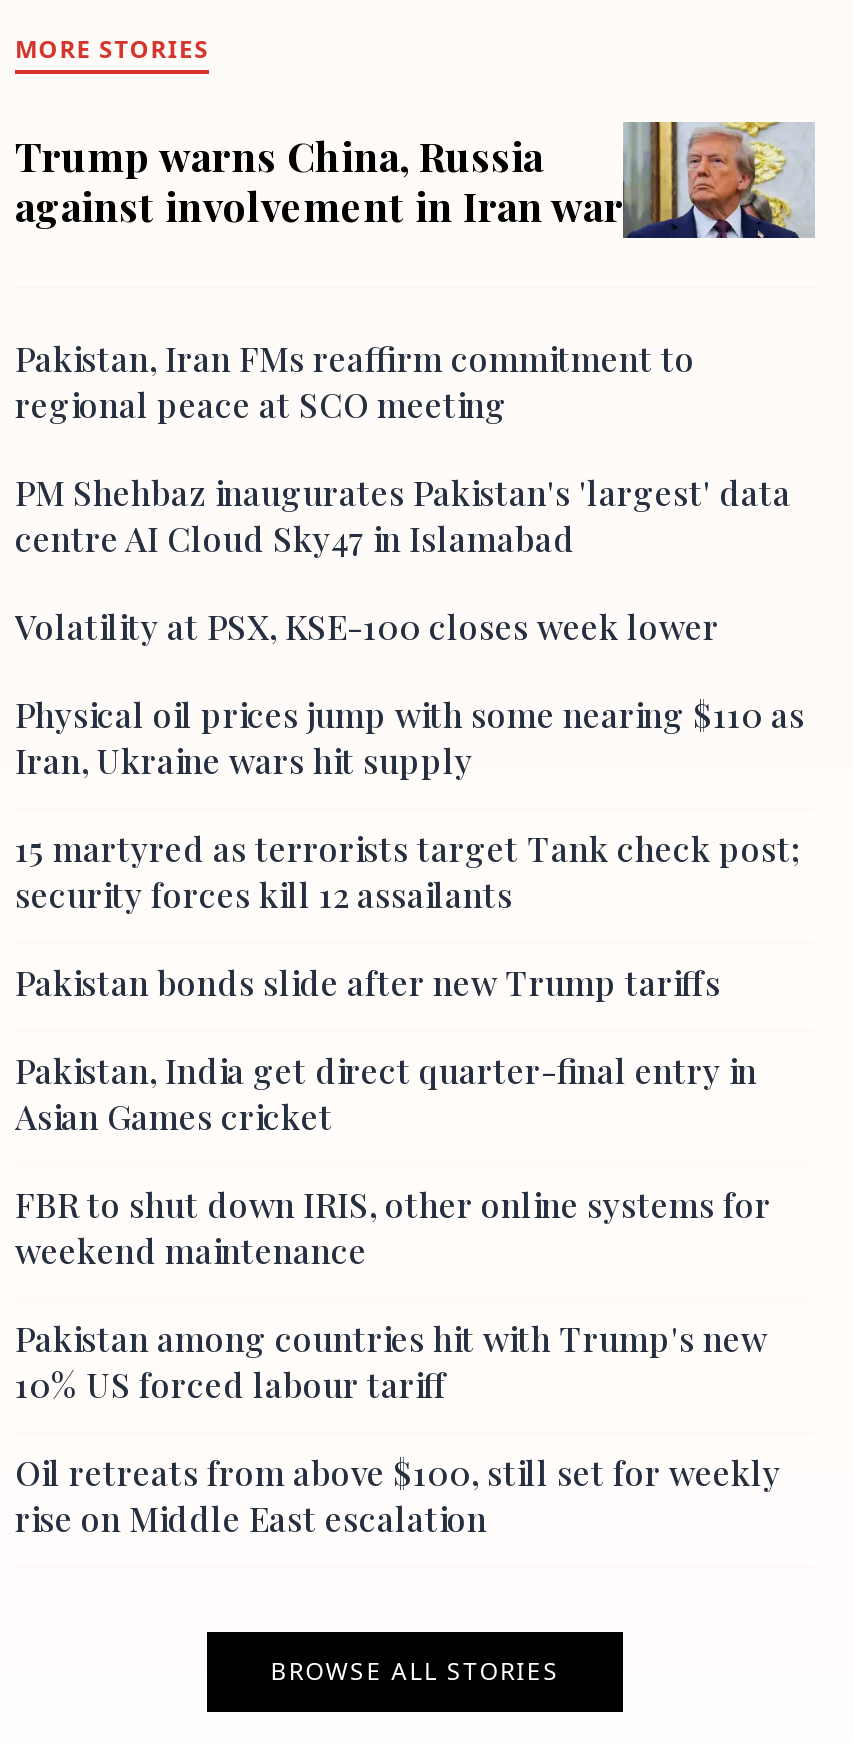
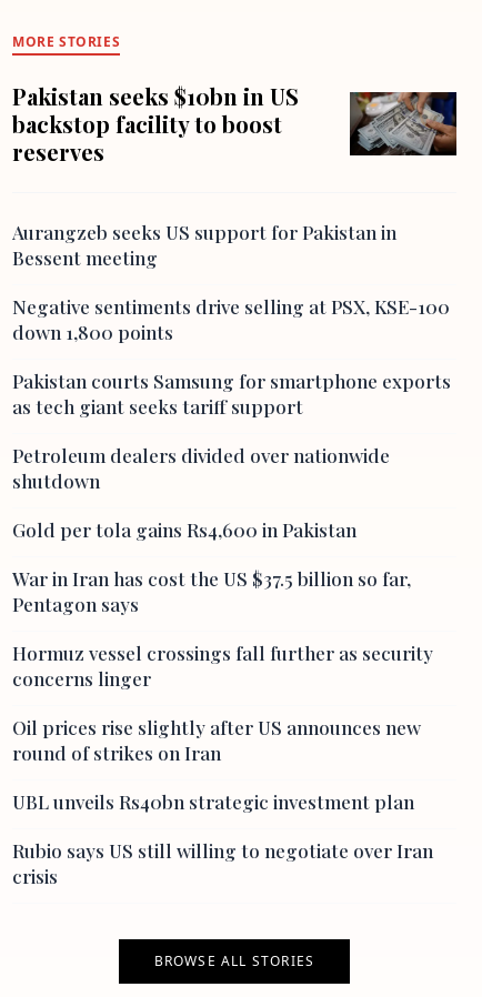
- Trump warns China, Russia
- against involvement in Iran war
+ Pakistan seeks $10bn in US
+ backstop facility to boost
+ reserves

- [image]
+ [image]

- Pakistan, Iran FMs reaffirm commitment to
- regional peace at SCO meeting
+ Aurangzeb seeks US support for Pakistan in
+ Bessent meeting

- PM Shehbaz inaugurates Pakistan's 'largest' data
- centre AI Cloud Sky47 in Islamabad
+ Negative sentiments drive selling at PSX, KSE-100
+ down 1,800 points

- Volatility at PSX, KSE-100 closes week lower
+ Pakistan courts Samsung for smartphone exports
+ as tech giant seeks tariff support

- Physical oil prices jump with some nearing $110 as
- Iran, Ukraine wars hit supply
+ Petroleum dealers divided over nationwide
+ shutdown

- 15 martyred as terrorists target Tank check post;
- security forces kill 12 assailants
+ Gold per tola gains Rs4,600 in Pakistan

- Pakistan bonds slide after new Trump tariffs
+ War in Iran has cost the US $37.5 billion so far,
+ Pentagon says

- Pakistan, India get direct quarter-final entry in
- Asian Games cricket
+ Hormuz vessel crossings fall further as security
+ concerns linger

- FBR to shut down IRIS, other online systems for
- weekend maintenance
+ Oil prices rise slightly after US announces new
+ round of strikes on Iran

- Pakistan among countries hit with Trump's new
- 10% US forced labour tariff
+ UBL unveils Rs40bn strategic investment plan

- Oil retreats from above $100, still set for weekly
- rise on Middle East escalation
+ Rubio says US still willing to negotiate over Iran
+ crisis
